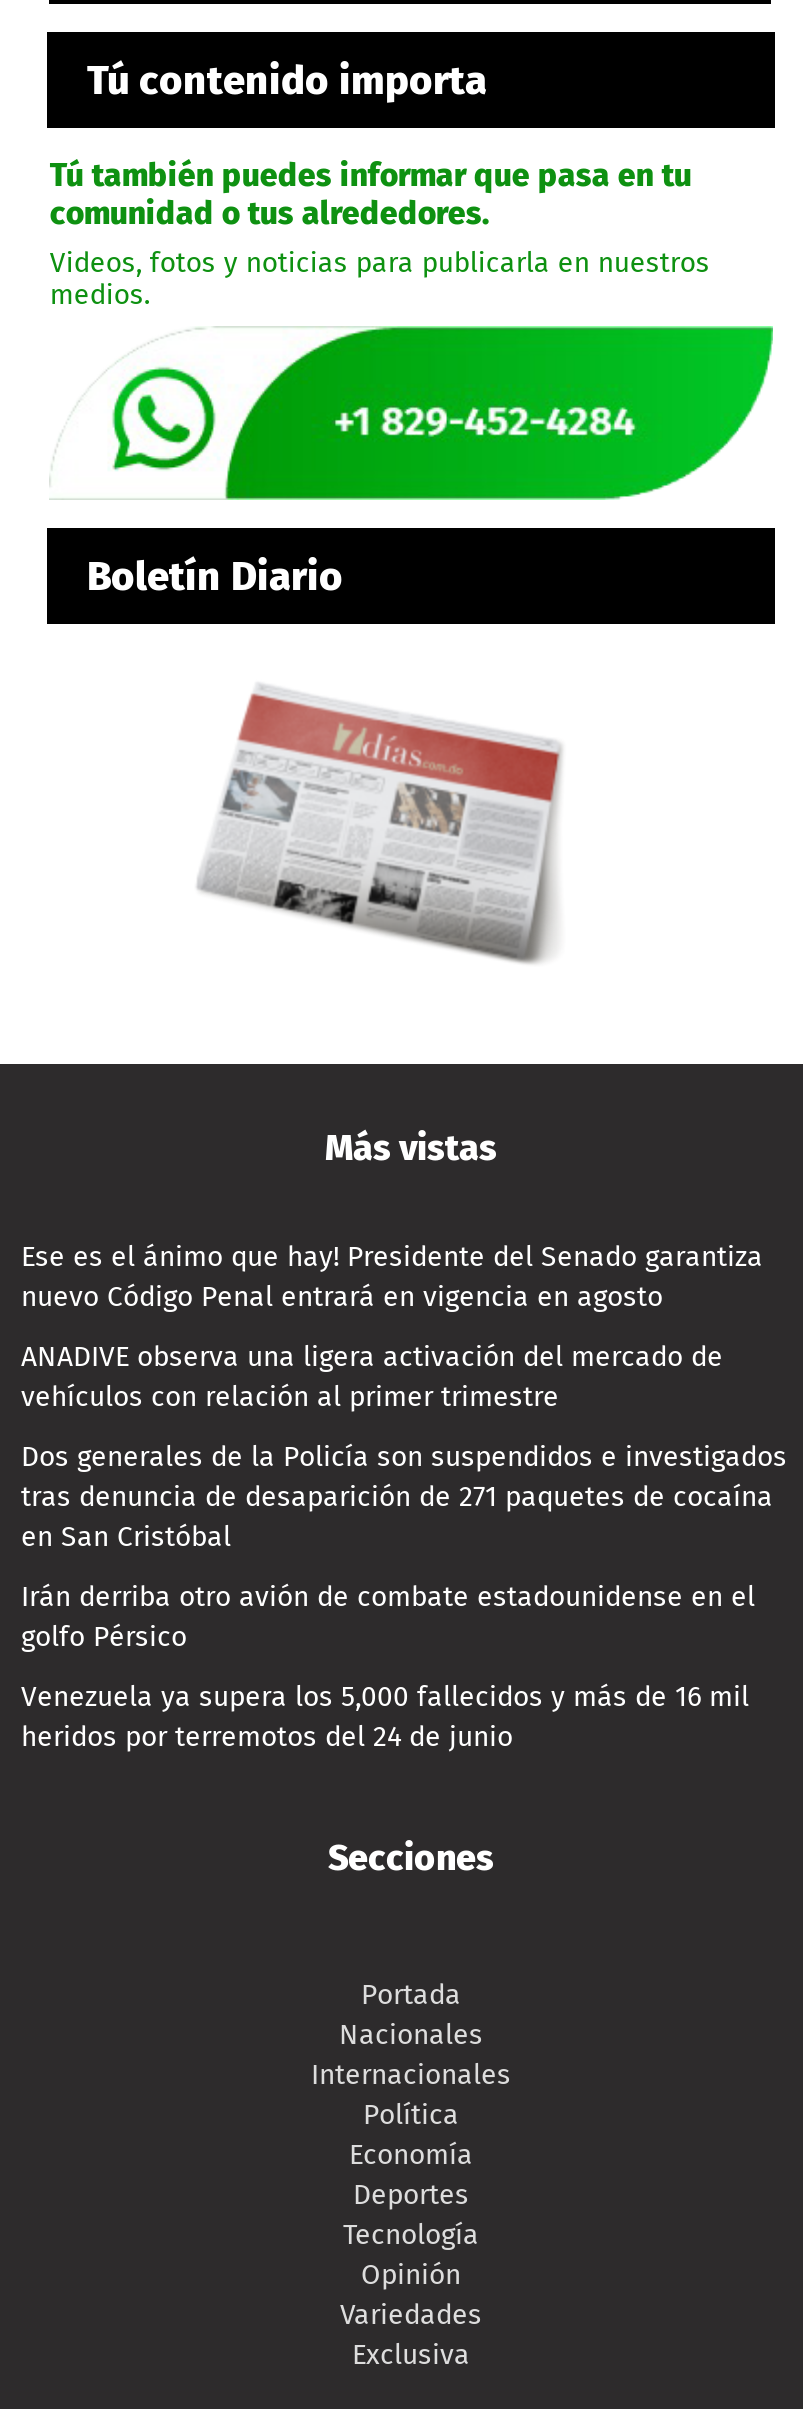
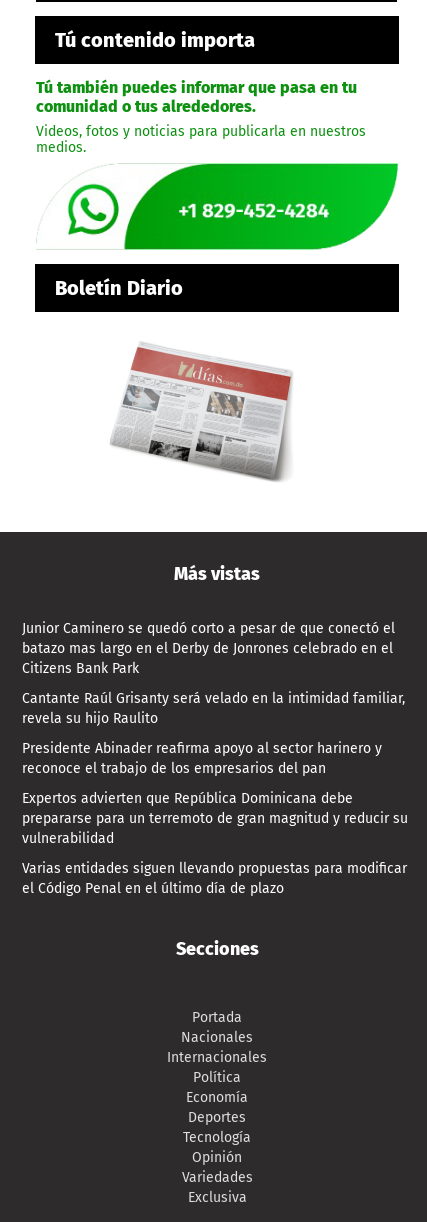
- Ese es el ánimo que hay! Presidente del Senado garantiza
- nuevo Código Penal entrará en vigencia en agosto
+ Junior Caminero se quedó corto a pesar de que conectó el
+ batazo mas largo en el Derby de Jonrones celebrado en el
+ Citizens Bank Park

- ANADIVE observa una ligera activación del mercado de
- vehículos con relación al primer trimestre
+ Cantante Raúl Grisanty será velado en la intimidad familiar,
+ revela su hijo Raulito

- Dos generales de la Policía son suspendidos e investigados
- tras denuncia de desaparición de 271 paquetes de cocaína
- en San Cristóbal
+ Presidente Abinader reafirma apoyo al sector harinero y
+ reconoce el trabajo de los empresarios del pan

- Irán derriba otro avión de combate estadounidense en el
- golfo Pérsico
+ Expertos advierten que República Dominicana debe
+ prepararse para un terremoto de gran magnitud y reducir su
+ vulnerabilidad

- Venezuela ya supera los 5,000 fallecidos y más de 16 mil
- heridos por terremotos del 24 de junio
+ Varias entidades siguen llevando propuestas para modificar
+ el Código Penal en el último día de plazo
